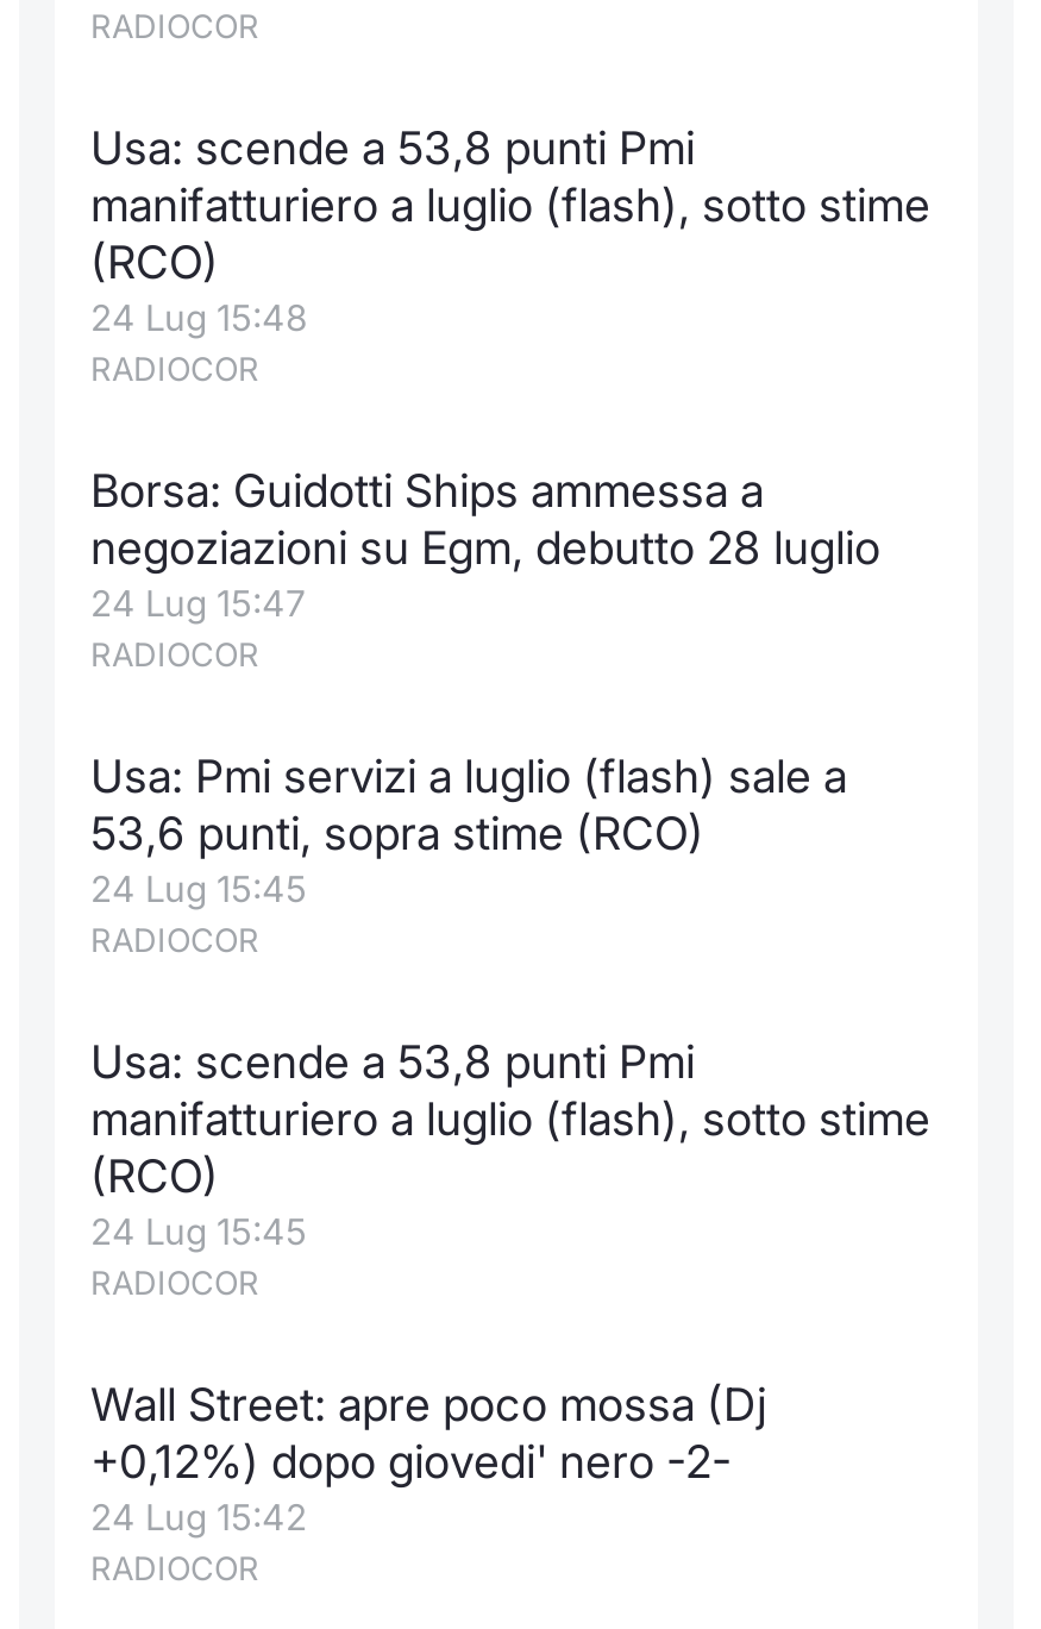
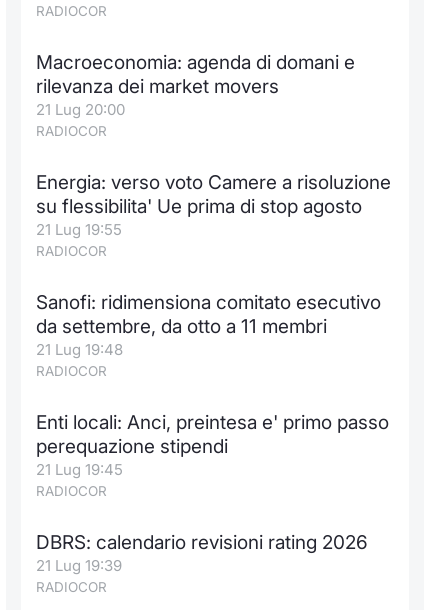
- Usa: scende a 53,8 punti Pmi
- manifatturiero a luglio (flash), sotto stime
- (RCO)
- 24 Lug 15:48
+ Macroeconomia: agenda di domani e
+ rilevanza dei market movers
+ 21 Lug 20:00

- Borsa: Guidotti Ships ammessa a
- negoziazioni su Egm, debutto 28 luglio
- 24 Lug 15:47
+ Energia: verso voto Camere a risoluzione
+ su flessibilita' Ue prima di stop agosto
+ 21 Lug 19:55

- Usa: Pmi servizi a luglio (flash) sale a
- 53,6 punti, sopra stime (RCO)
- 24 Lug 15:45
+ Sanofi: ridimensiona comitato esecutivo
+ da settembre, da otto a 11 membri
+ 21 Lug 19:48

- Usa: scende a 53,8 punti Pmi
- manifatturiero a luglio (flash), sotto stime
- (RCO)
- 24 Lug 15:45
+ Enti locali: Anci, preintesa e' primo passo
+ perequazione stipendi
+ 21 Lug 19:45

- Wall Street: apre poco mossa (Dj
- +0,12%) dopo giovedi' nero -2-
- 24 Lug 15:42
+ DBRS: calendario revisioni rating 2026
+ 21 Lug 19:39
